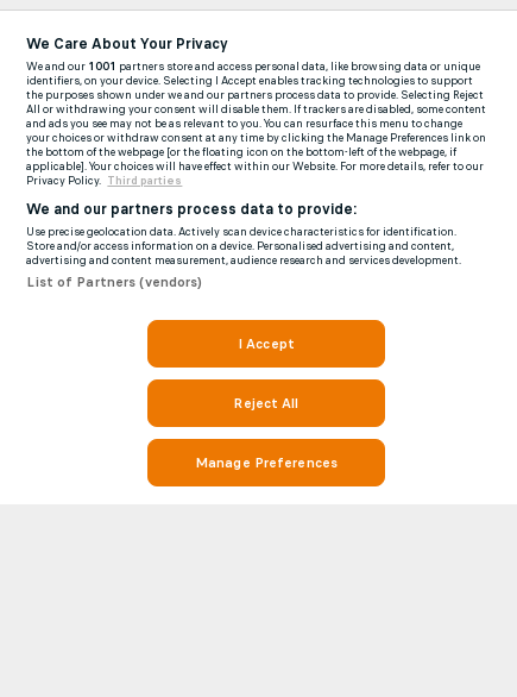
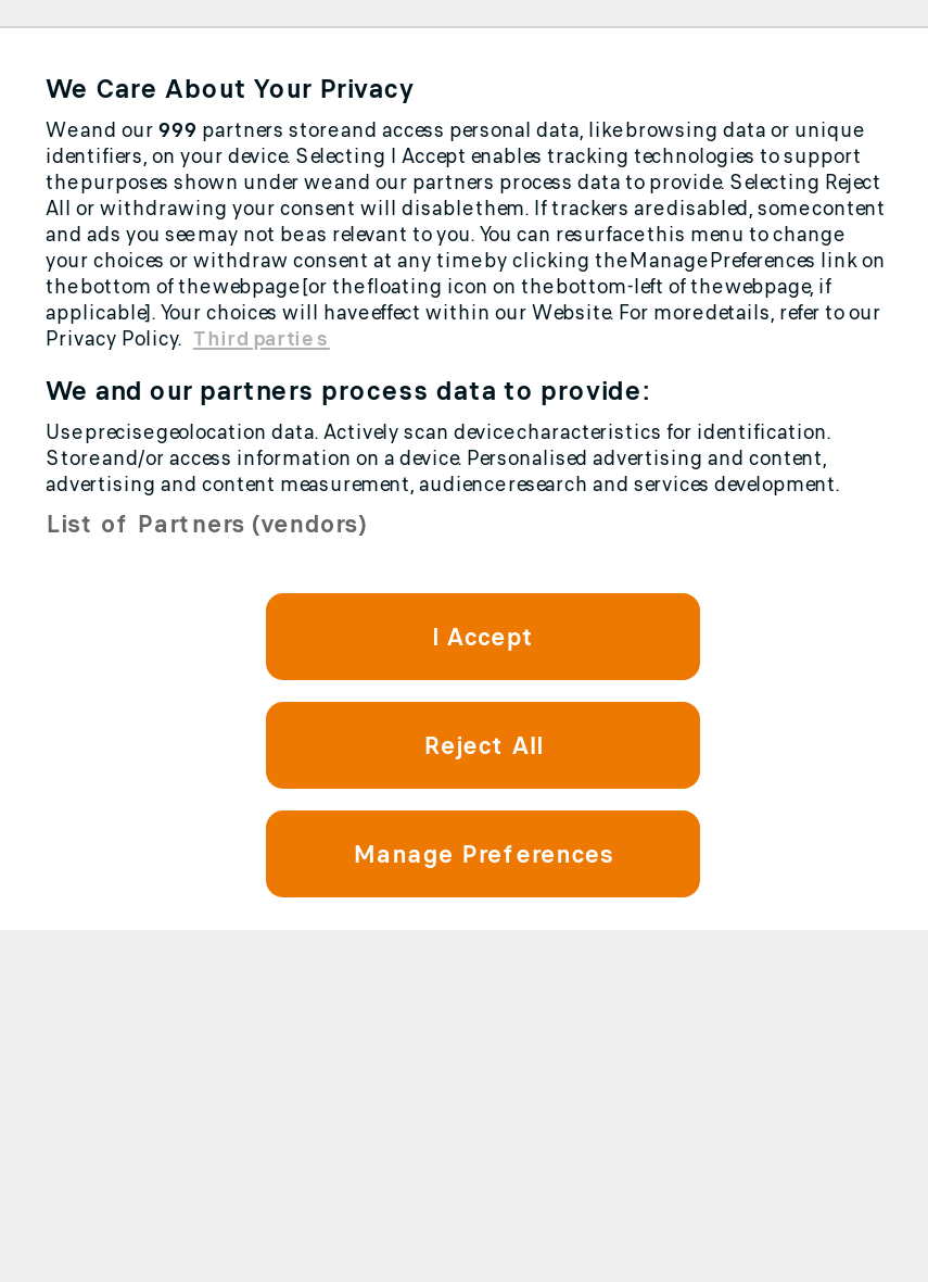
- We and our 1001 partners store and access personal data, like browsing data or unique
+ We and our 999 partners store and access personal data, like browsing data or unique
